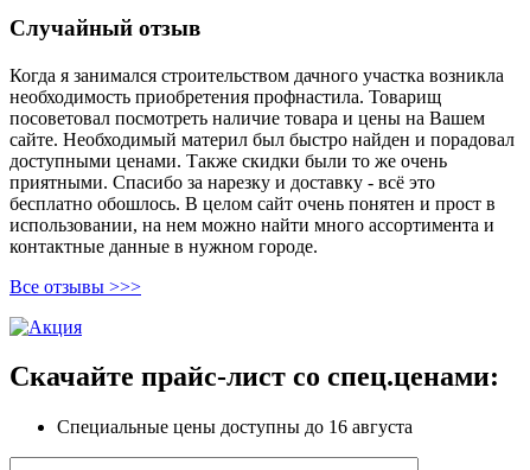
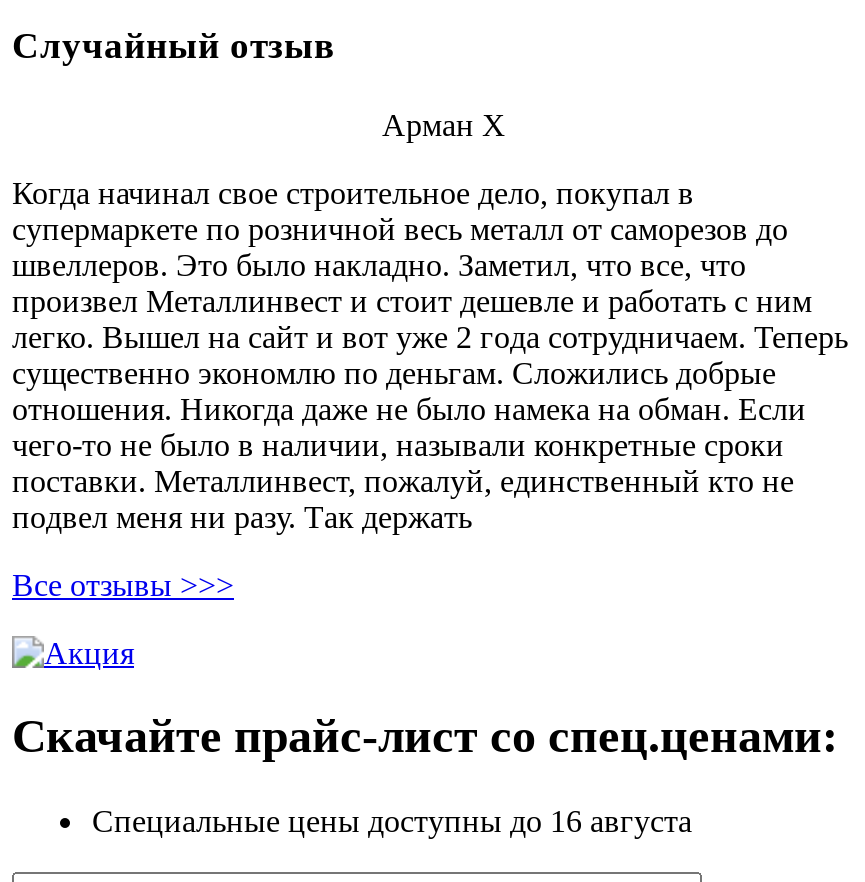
- Когда я занимался строительством дачного участка возникла
- необходимость приобретения профнастила. Товарищ
- посоветовал посмотреть наличие товара и цены на Вашем
- сайте. Необходимый материл был быстро найден и порадовал
- доступными ценами. Также скидки были то же очень
- приятными. Спасибо за нарезку и доставку - всё это
- бесплатно обошлось. В целом сайт очень понятен и прост в
- использовании, на нем можно найти много ассортимента и
- контактные данные в нужном городе.
+ Арман Х
+ Когда начинал свое строительное дело, покупал в
+ супермаркете по розничной весь металл от саморезов до
+ швеллеров. Это было накладно. Заметил, что все, что
+ произвел Металлинвест и стоит дешевле и работать с ним
+ легко. Вышел на сайт и вот уже 2 года сотрудничаем. Теперь
+ существенно экономлю по деньгам. Сложились добрые
+ отношения. Никогда даже не было намека на обман. Если
+ чего-то не было в наличии, называли конкретные сроки
+ поставки. Металлинвест, пожалуй, единственный кто не
+ подвел меня ни разу. Так держать
